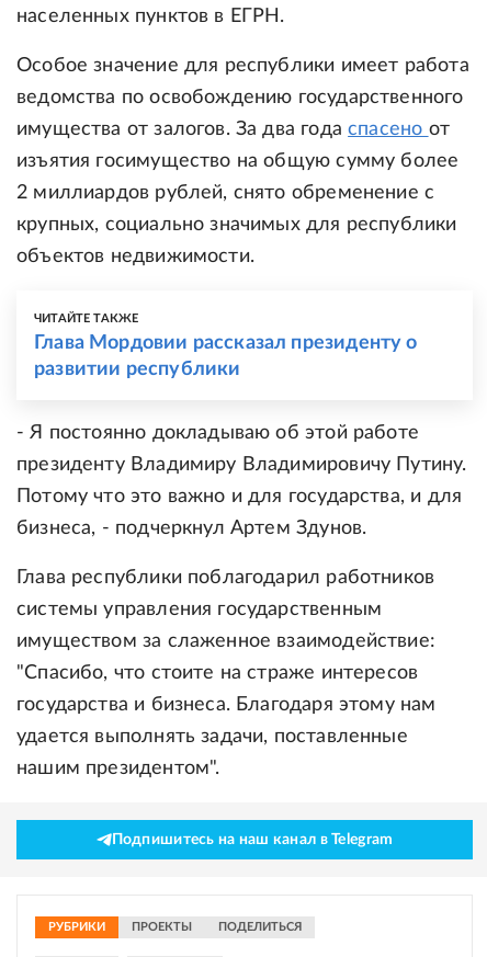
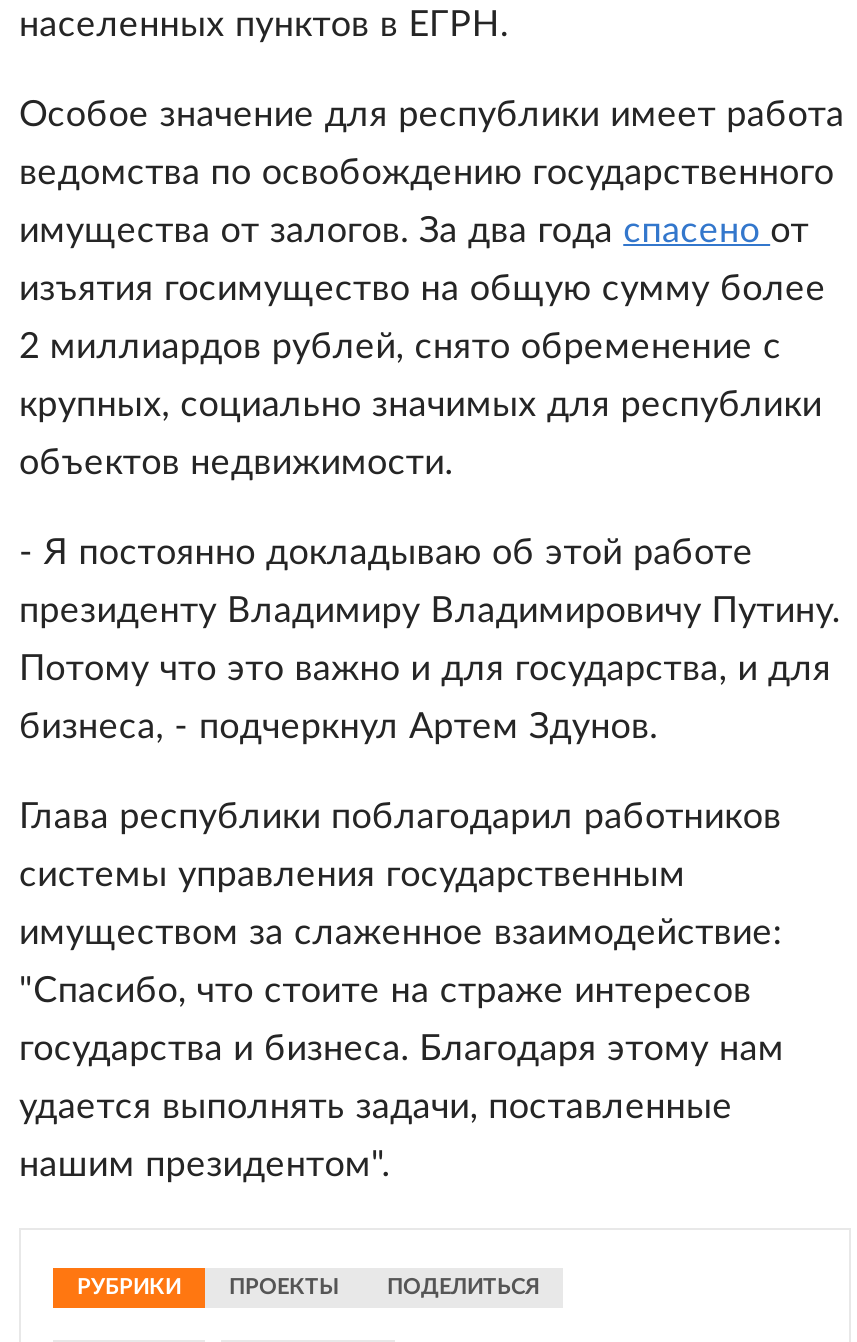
- ЧИТАЙТЕ ТАКЖЕ
- Глава Мордовии рассказал президенту о
- развитии республики

- Подпишитесь на наш канал в Telegram
